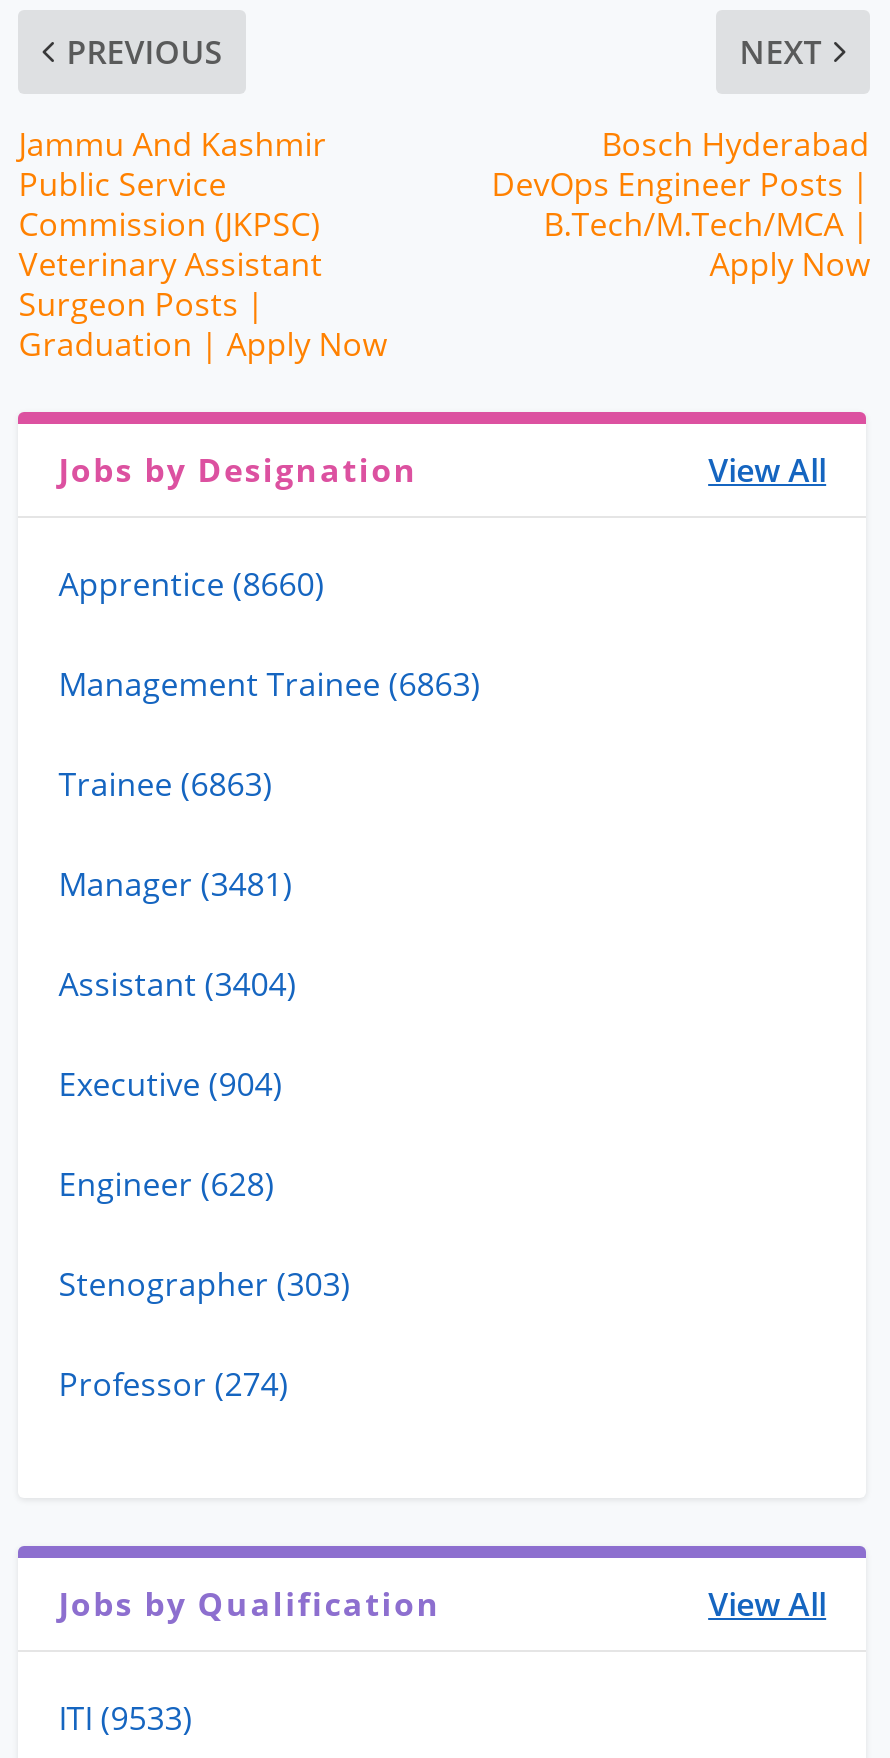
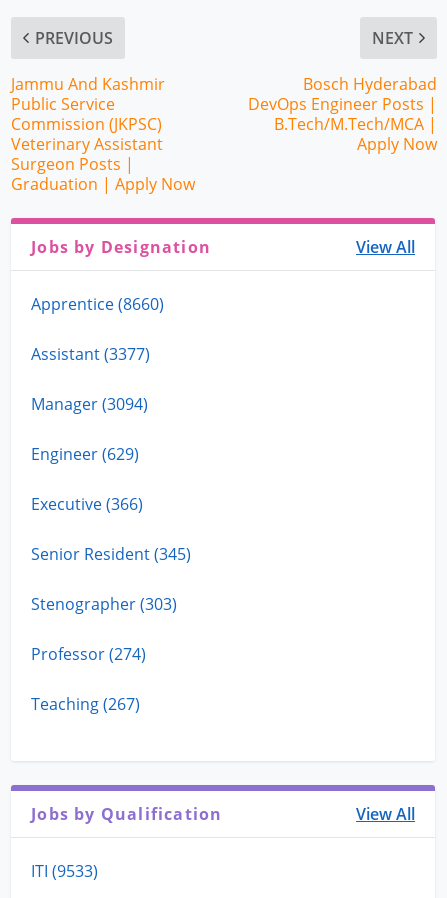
- Management Trainee (6863)
- Trainee (6863)
- Manager (3481)
- Assistant (3404)
- Executive (904)
- Engineer (628)
+ Assistant (3377)
+ Manager (3094)
+ Engineer (629)
+ Executive (366)
+ Senior Resident (345)

moved up: Stenographer (303) | Professor (274)

+ Teaching (267)
